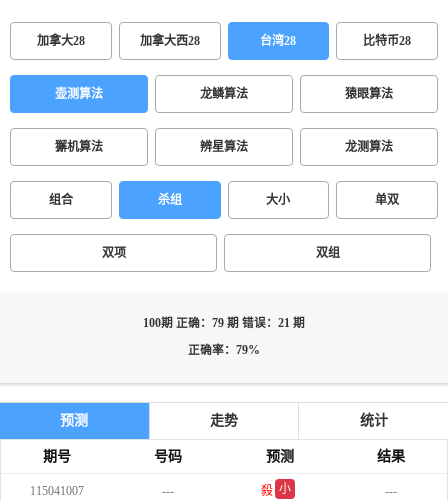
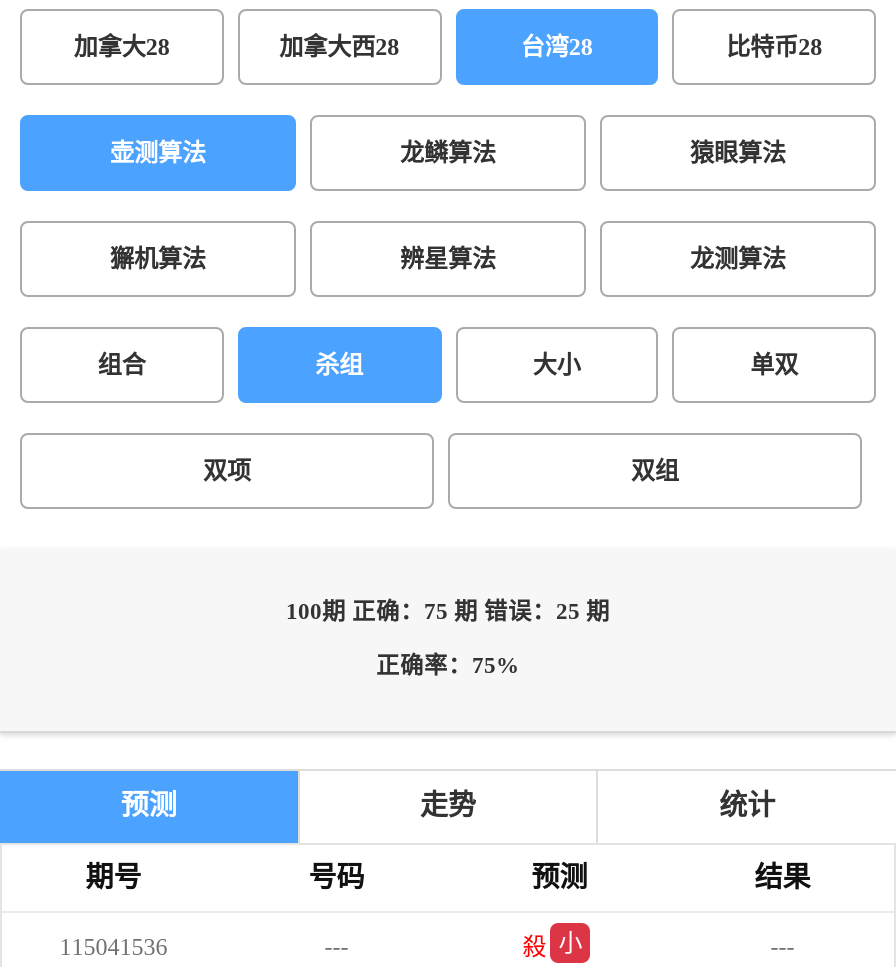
- 100期 正确：79 期 错误：21 期
+ 100期 正确：75 期 错误：25 期

- 正确率：79%
+ 正确率：75%

- 115041007
+ 115041536
